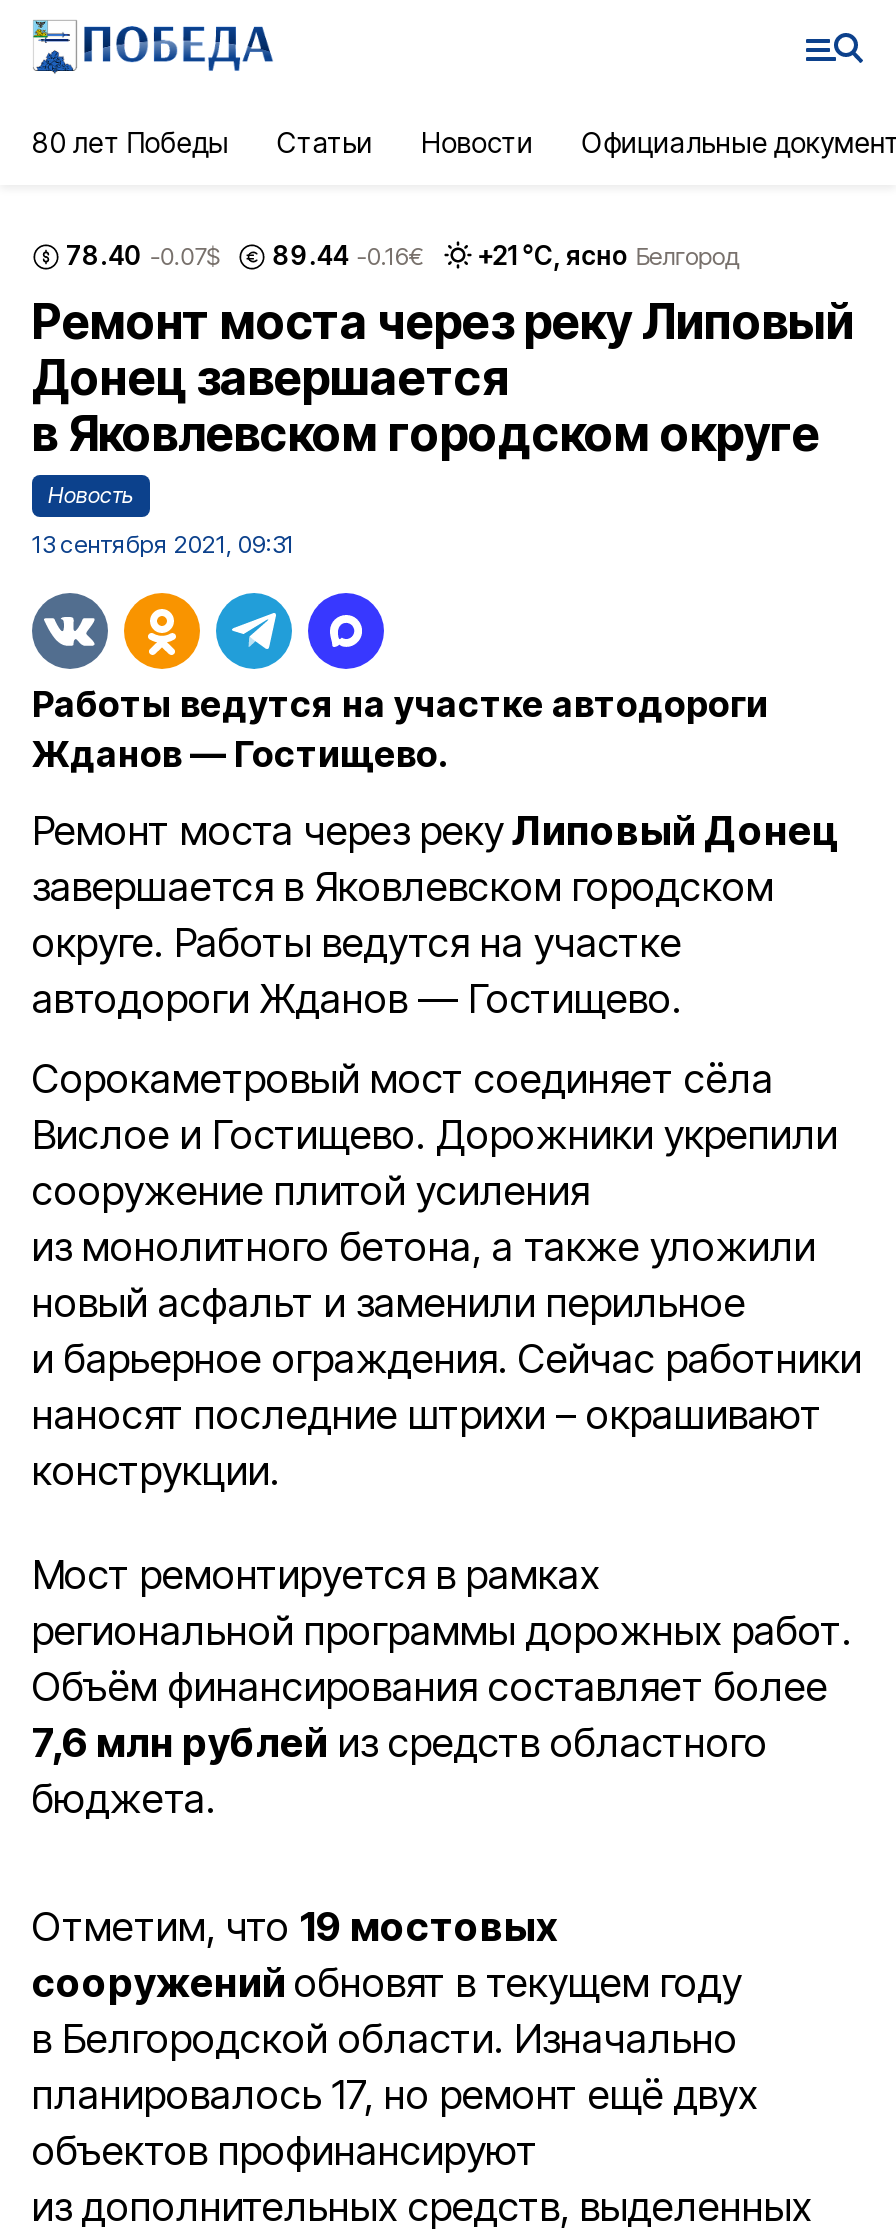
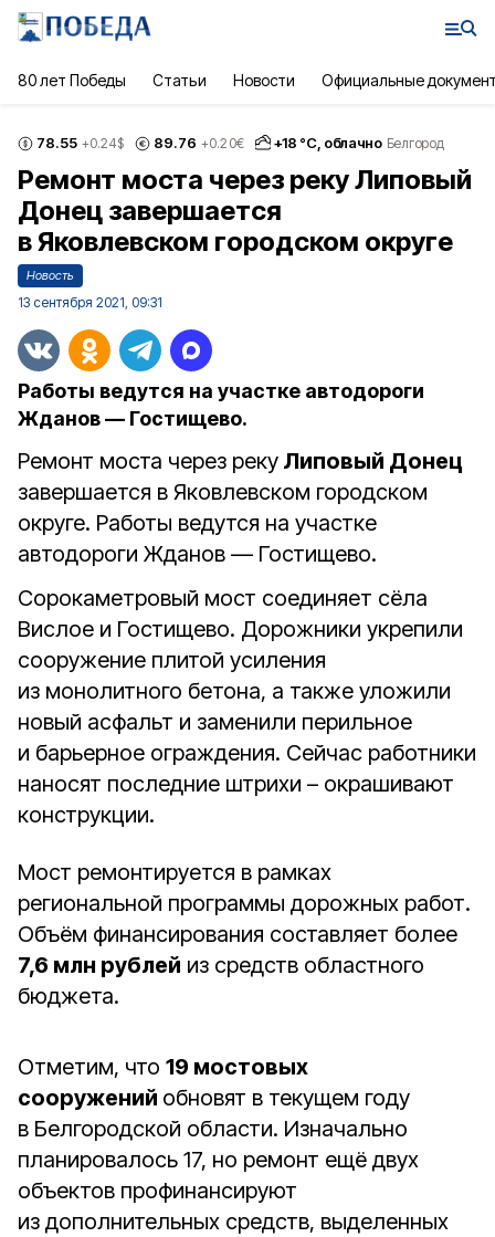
- 78.40 -0.07$
+ 78.55 +0.24$

- 89.44 -0.16€
+ 89.76 +0.20€

- +21 °С, ясно Белгород
+ +18 °С, облачно Белгород
